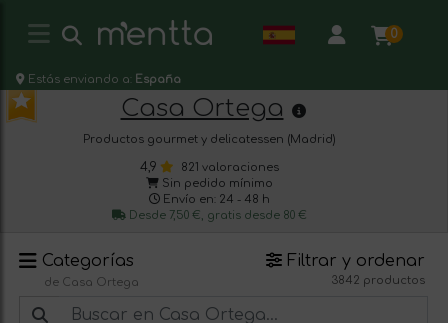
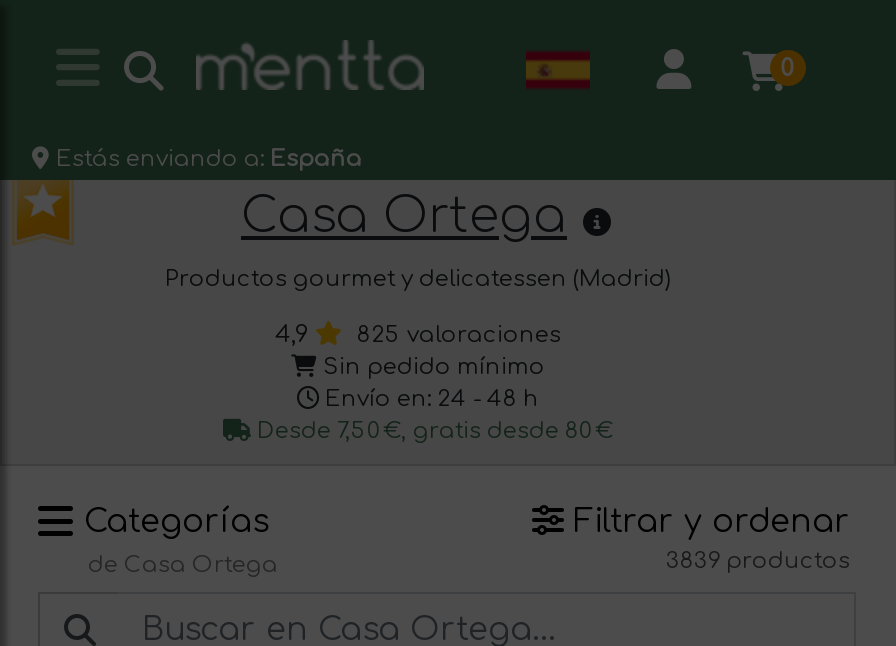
- 821 valoraciones
+ 825 valoraciones

- 3842 productos
+ 3839 productos
